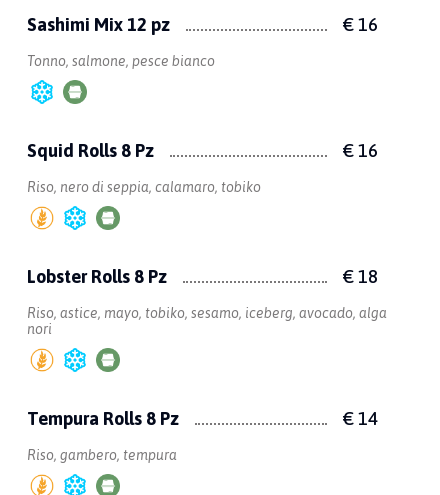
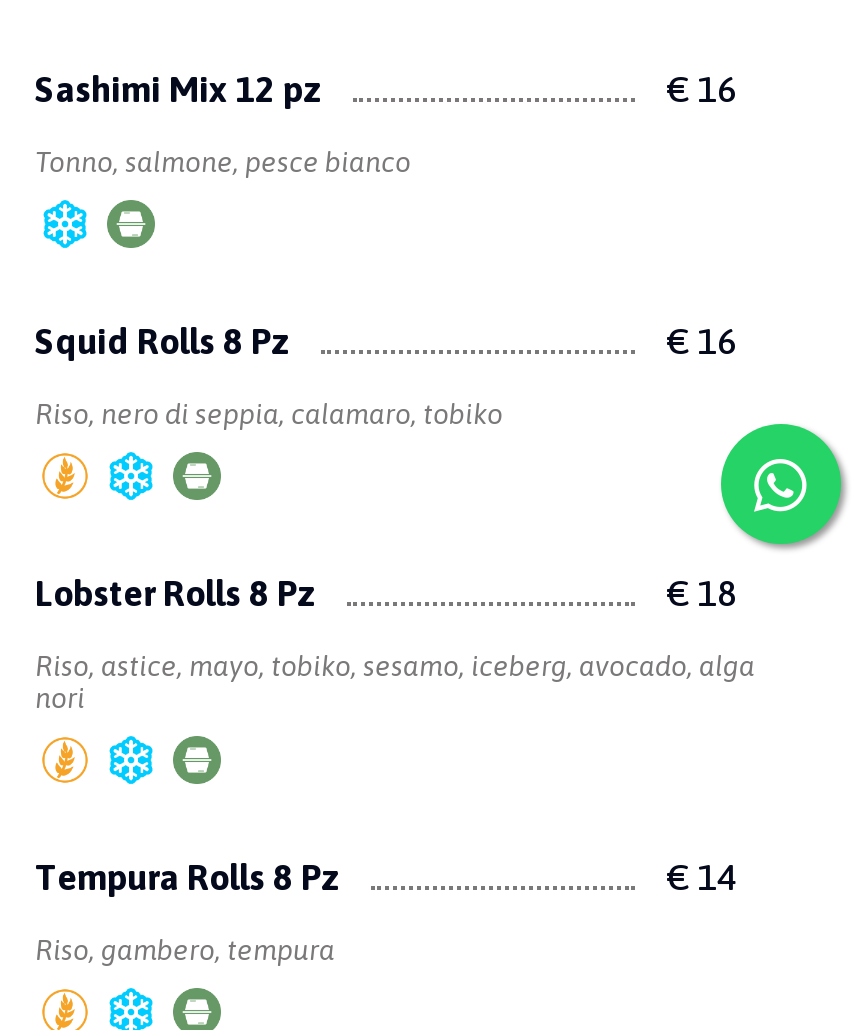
+ [image]
